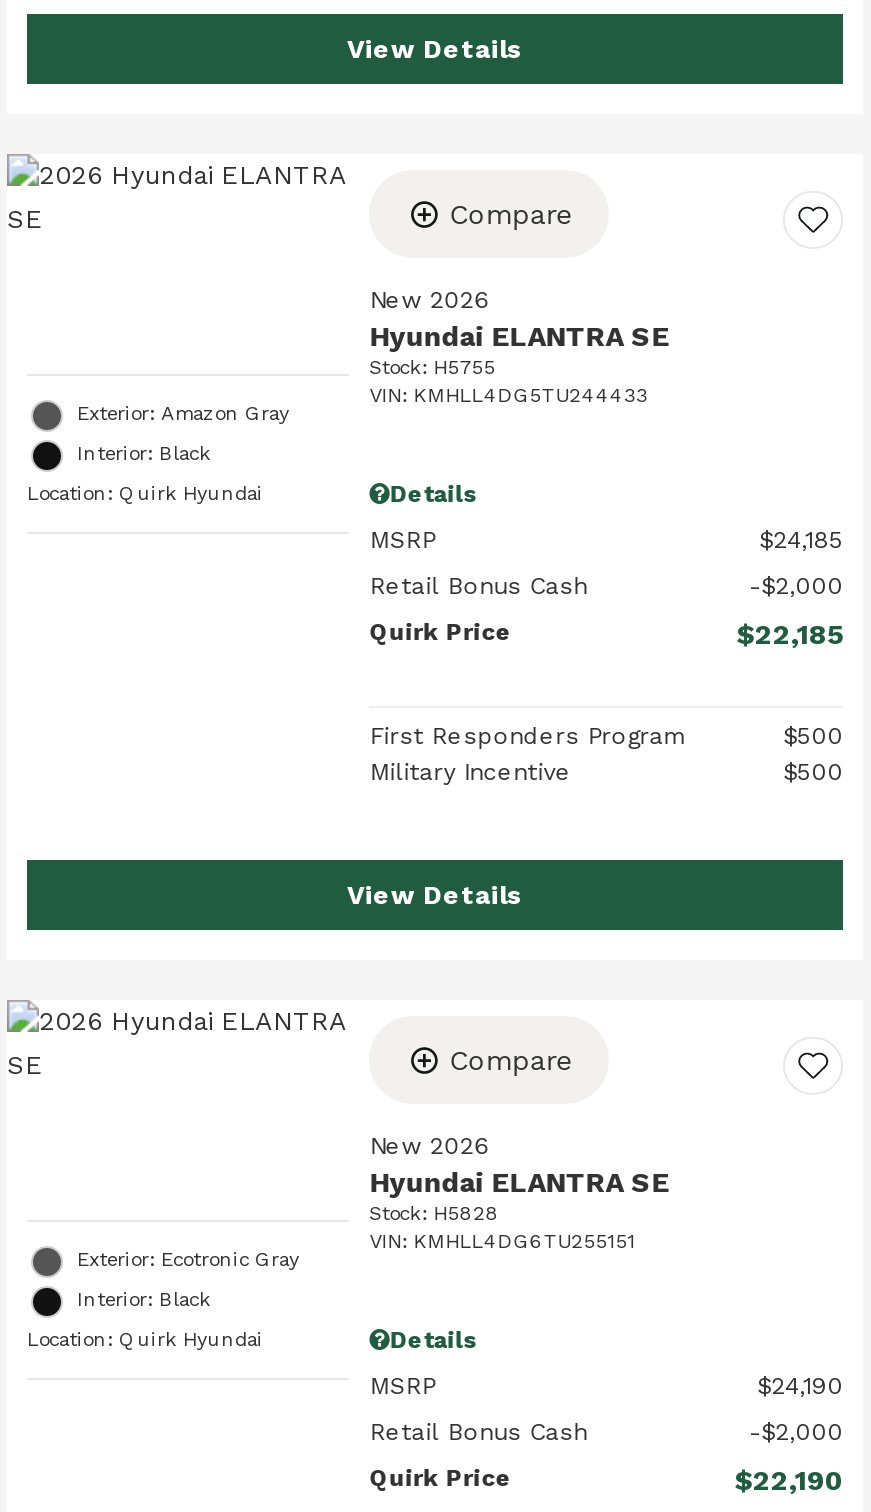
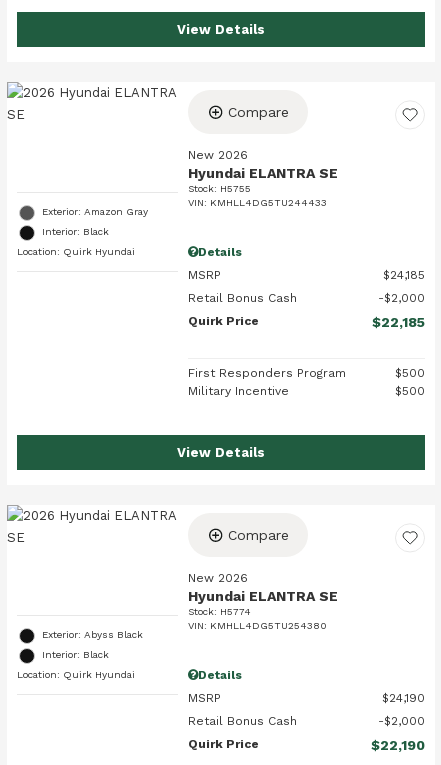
- Stock: H5828
+ Stock: H5774

- VIN: KMHLL4DG6TU255151
+ VIN: KMHLL4DG5TU254380

- Exterior: Ecotronic Gray
+ Exterior: Abyss Black
